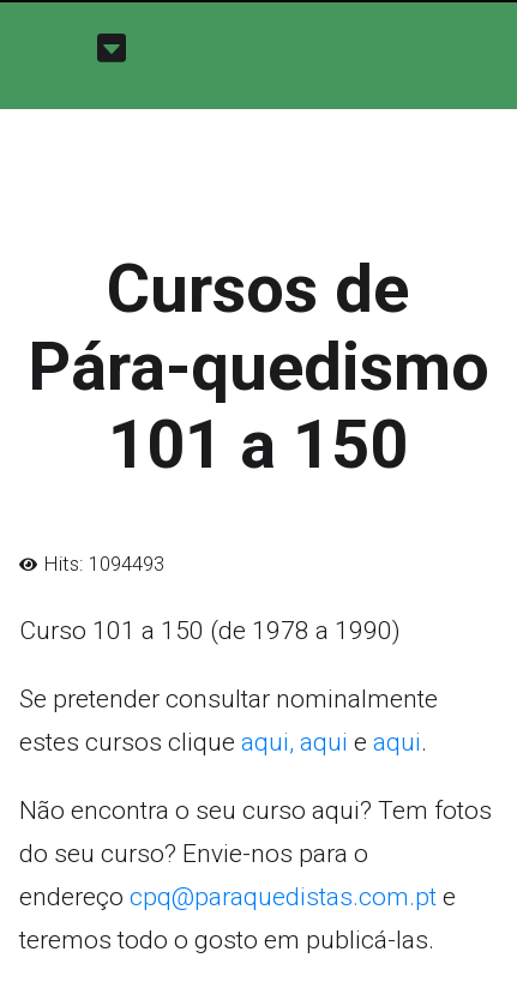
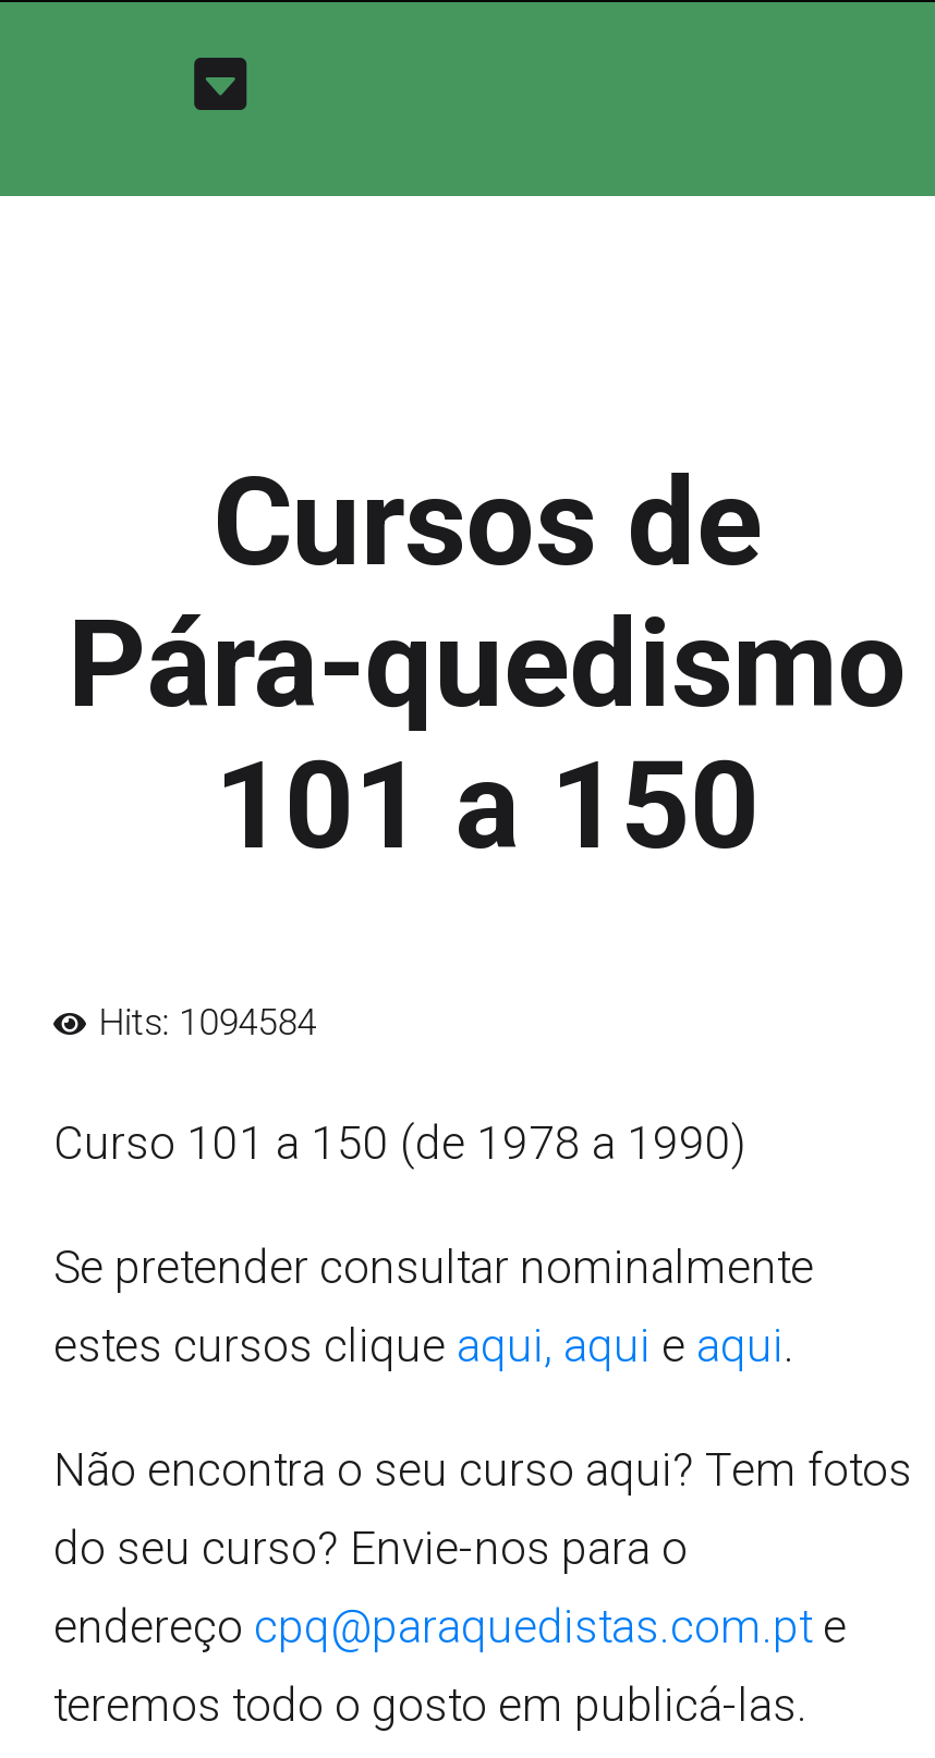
- Hits: 1094493
+ Hits: 1094584
